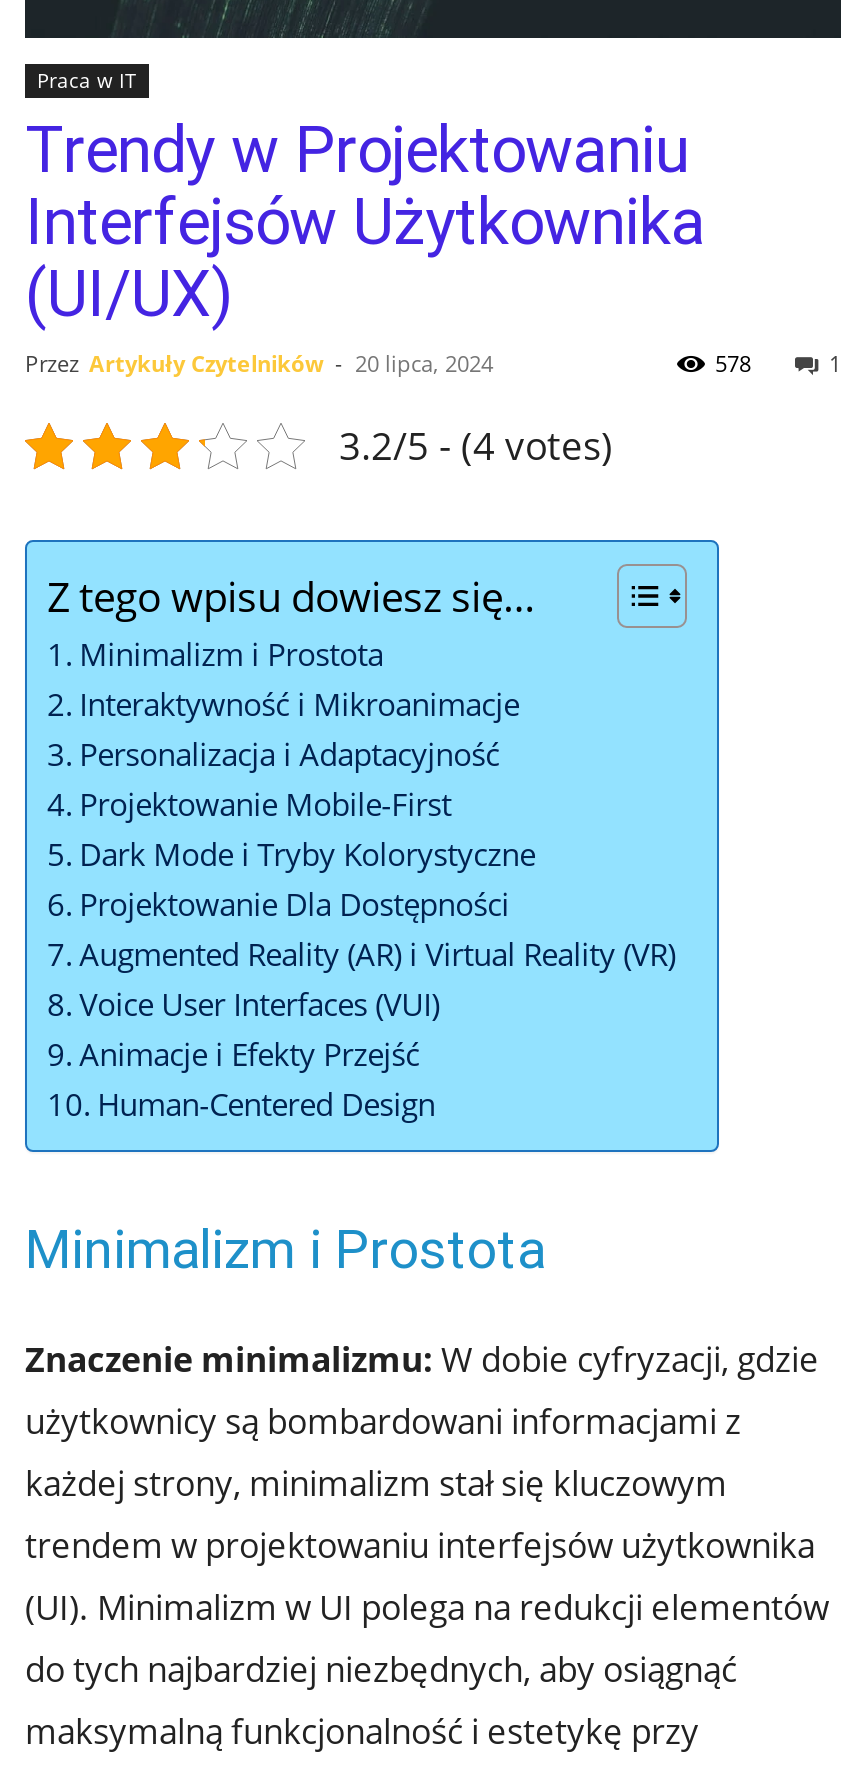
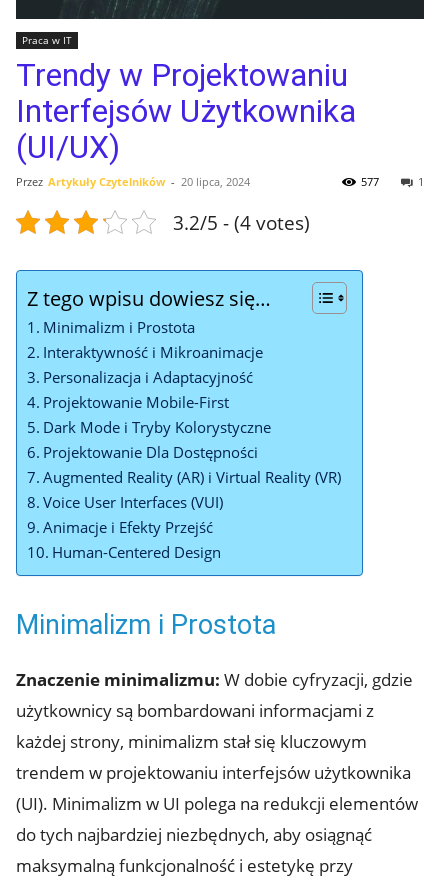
- 578
+ 577
